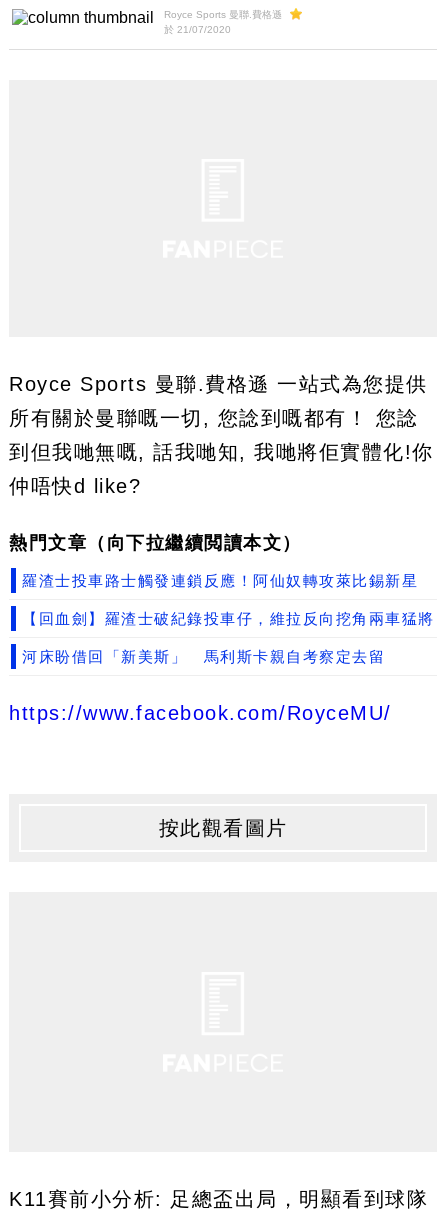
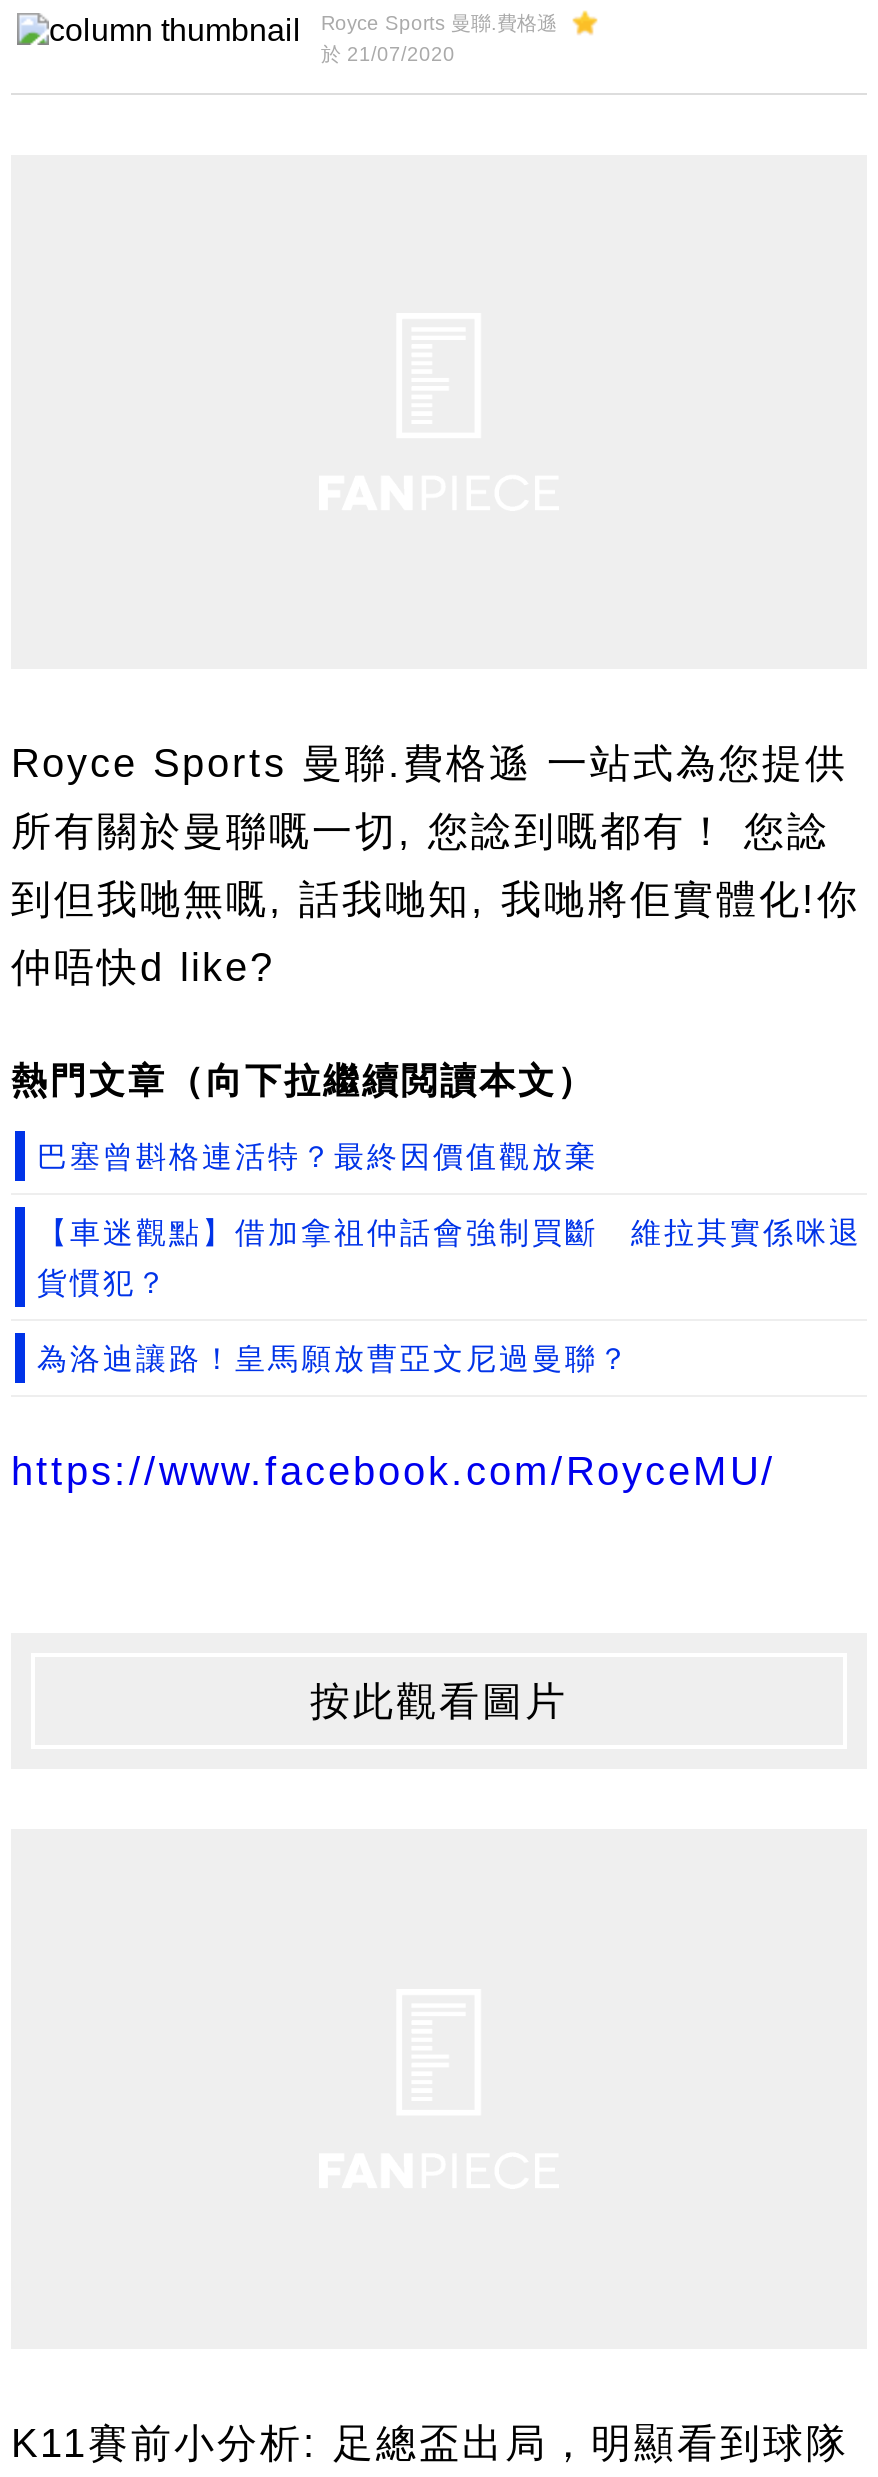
- 羅渣士投車路士觸發連鎖反應！阿仙奴轉攻萊比錫新星
- 【回血劍】羅渣士破紀錄投車仔，維拉反向挖角兩車猛將
- 河床盼借回「新美斯」 馬利斯卡親自考察定去留
+ 巴塞曾斟格連活特？最終因價值觀放棄
+ 【車迷觀點】借加拿祖仲話會強制買斷 維拉其實係咪退
+ 貨慣犯？
+ 為洛迪讓路！皇馬願放曹亞文尼過曼聯？
